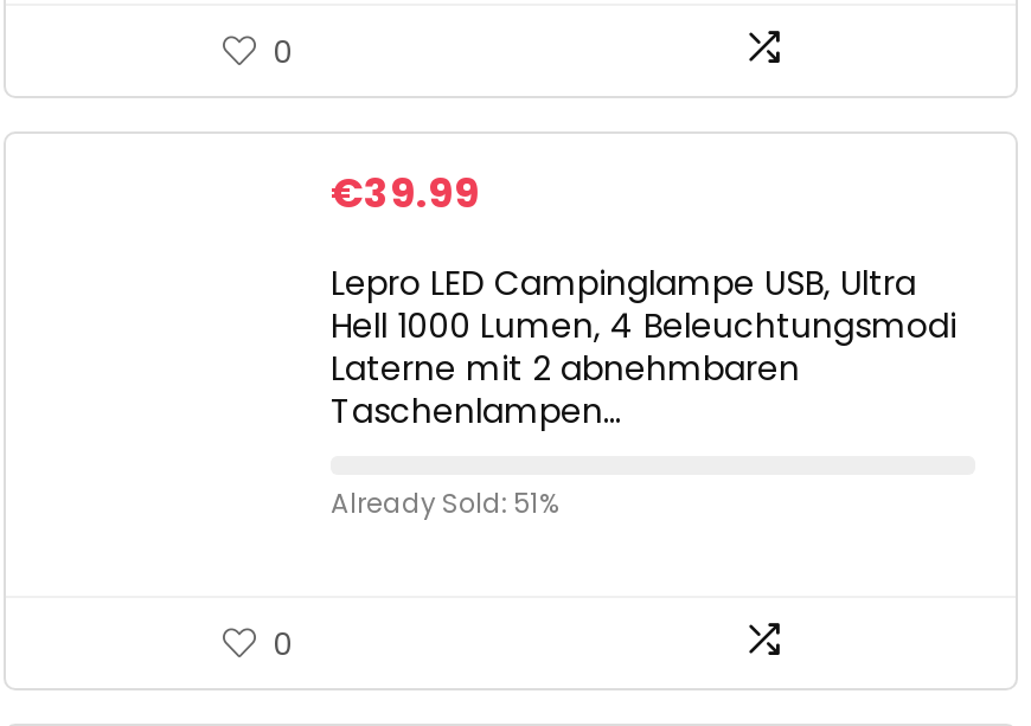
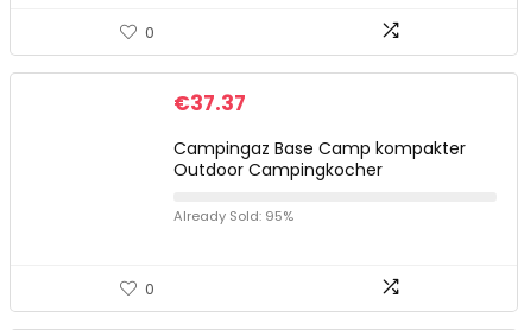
- €39.99
+ €37.37

- Lepro LED Campinglampe USB, Ultra
- Hell 1000 Lumen, 4 Beleuchtungsmodi
- Laterne mit 2 abnehmbaren
- Taschenlampen…
+ Campingaz Base Camp kompakter
+ Outdoor Campingkocher

- Already Sold: 51%
+ Already Sold: 95%
